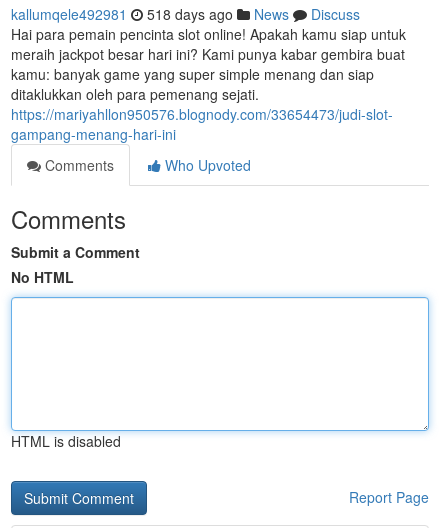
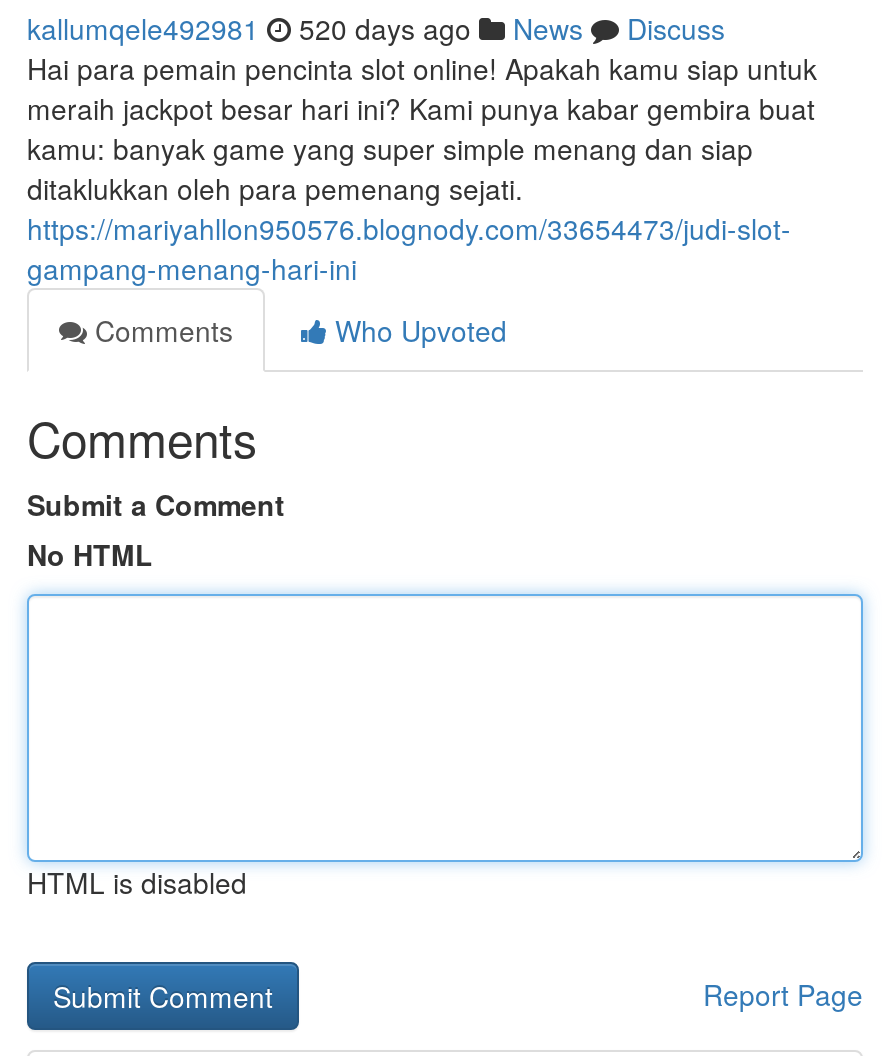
- kallumqele492981 518 days ago News Discuss
+ kallumqele492981 520 days ago News Discuss
